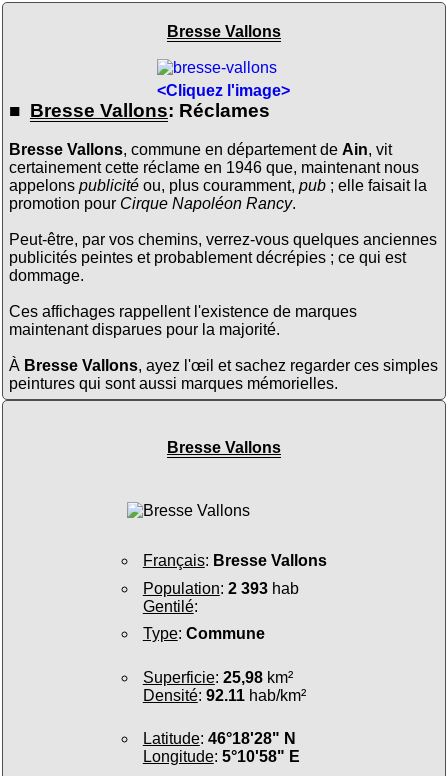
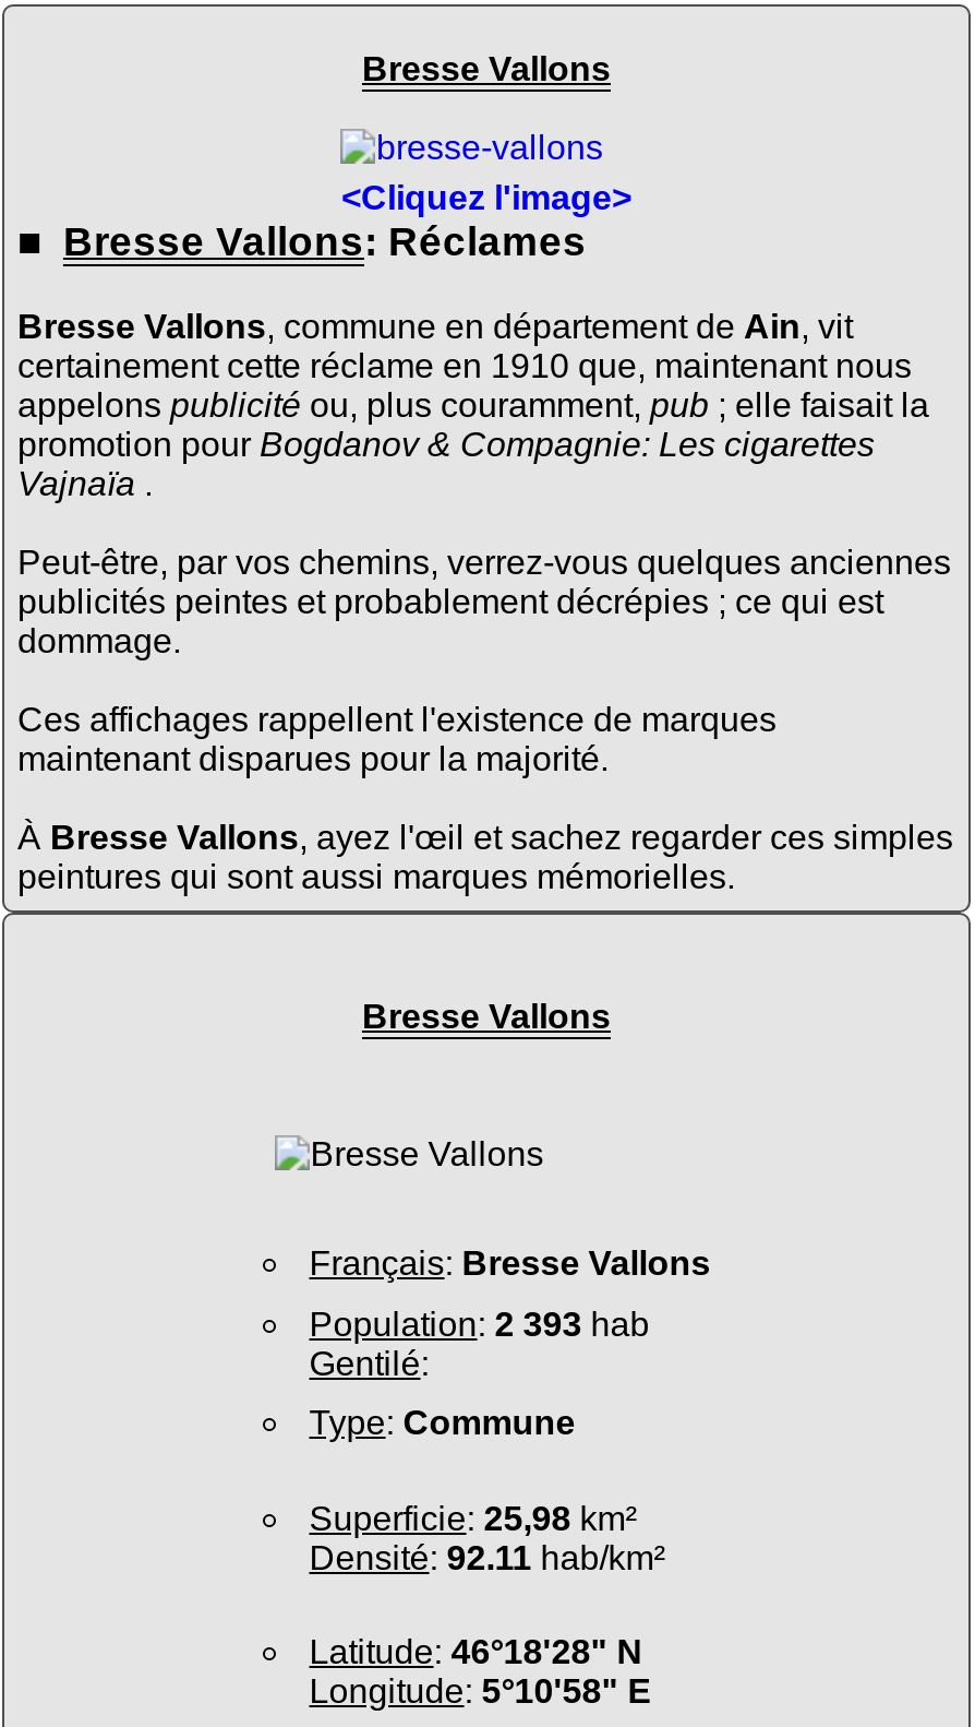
- certainement cette réclame en 1946 que, maintenant nous
+ certainement cette réclame en 1910 que, maintenant nous

- promotion pour Cirque Napoléon Rancy.
+ promotion pour Bogdanov & Compagnie: Les cigarettes
+ Vajnaïa.
